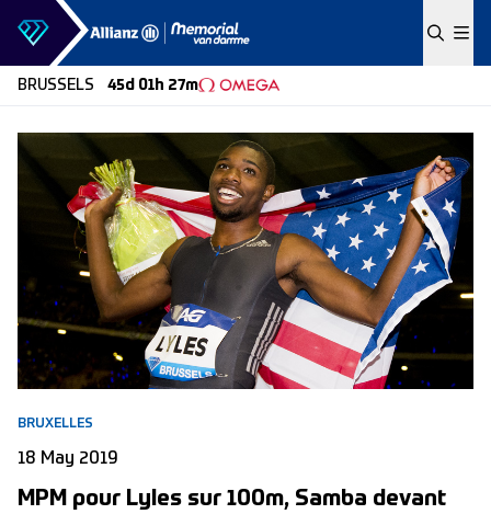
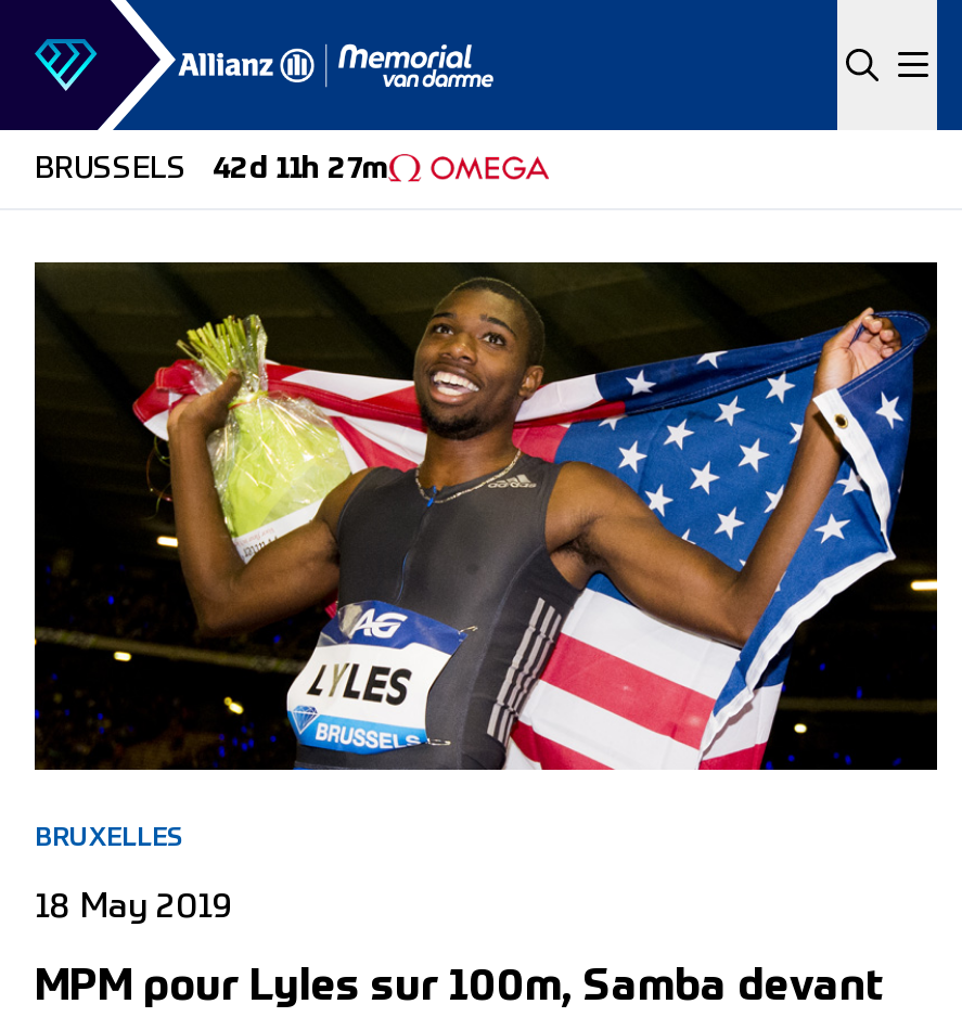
- BRUSSELS 45d 01h 27m
+ BRUSSELS 42d 11h 27m
